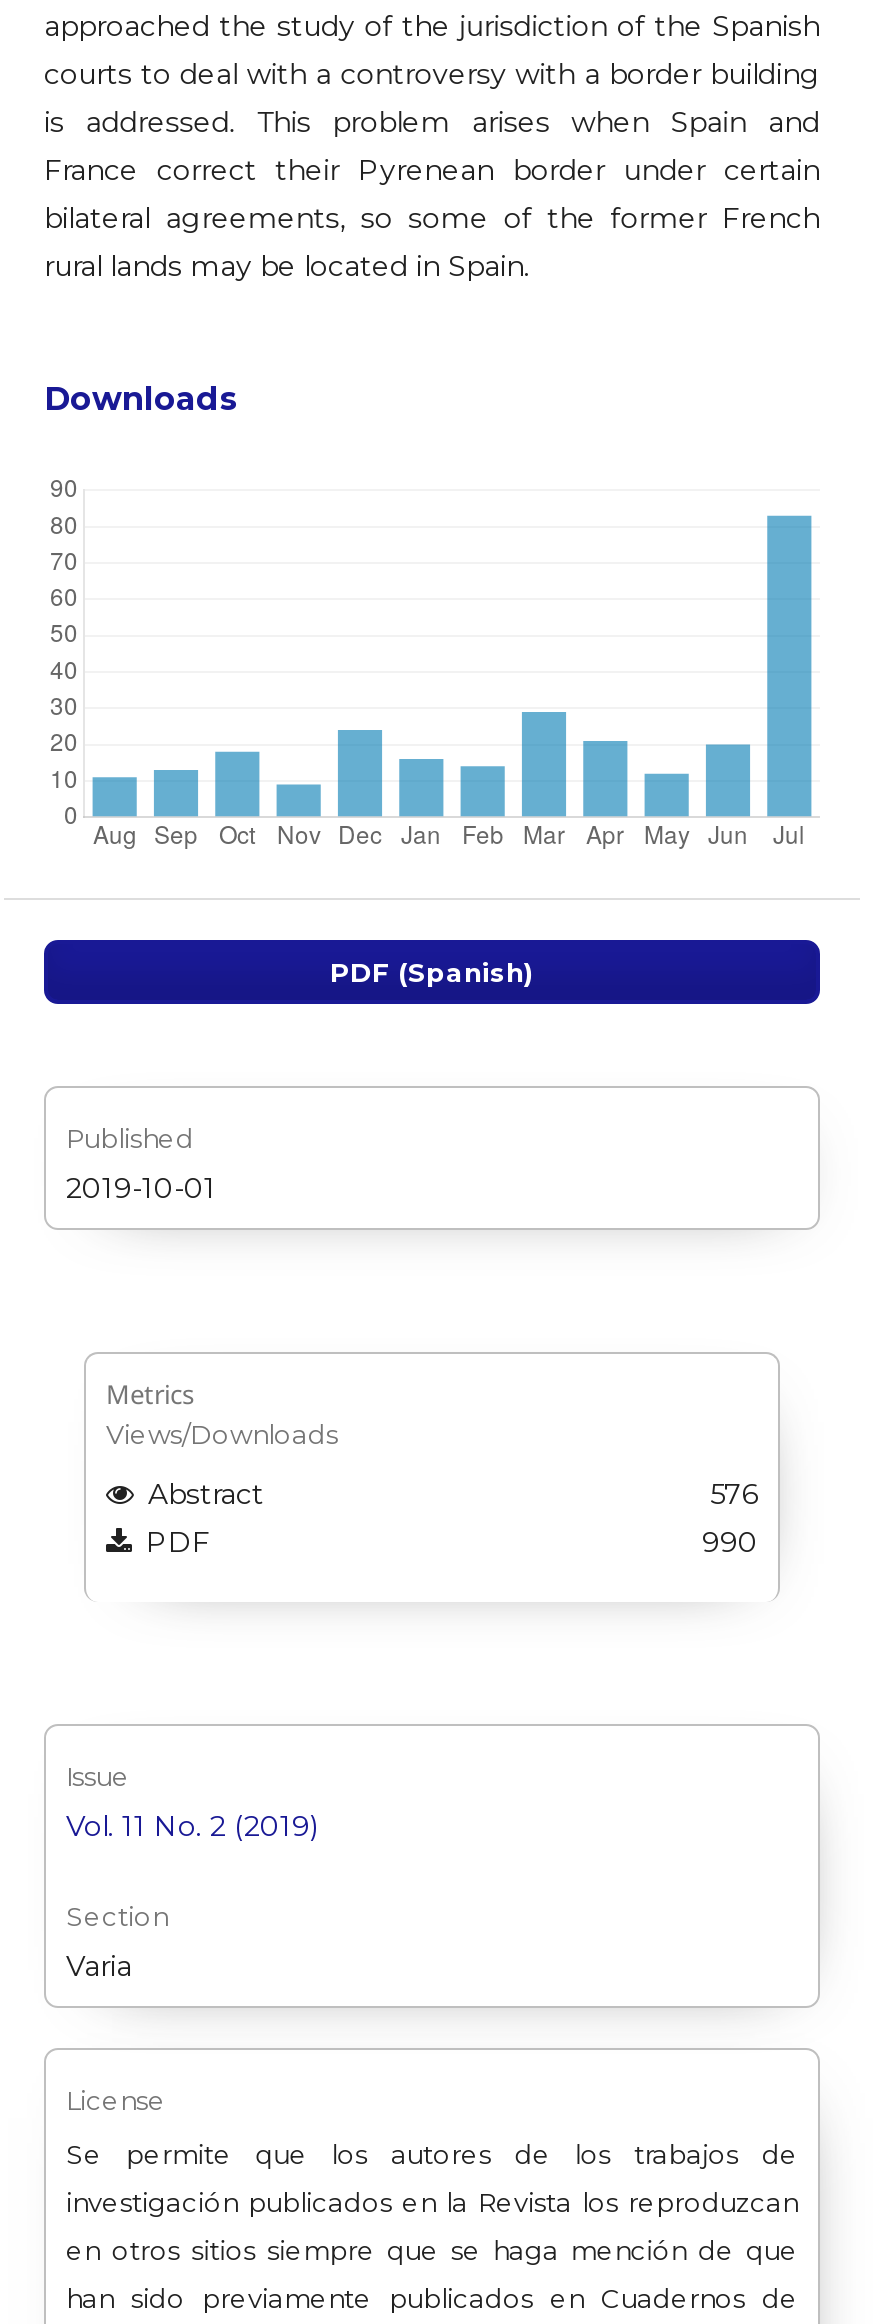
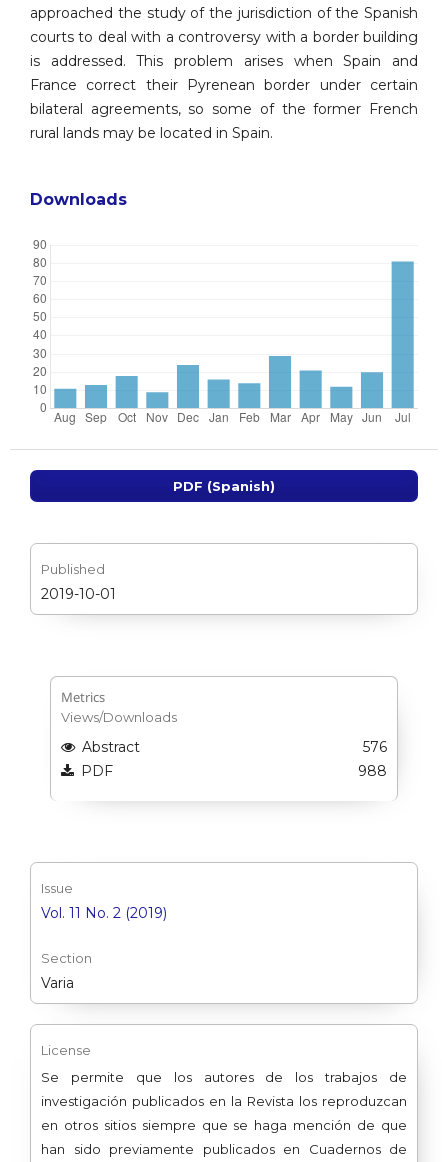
- 990
+ 988
